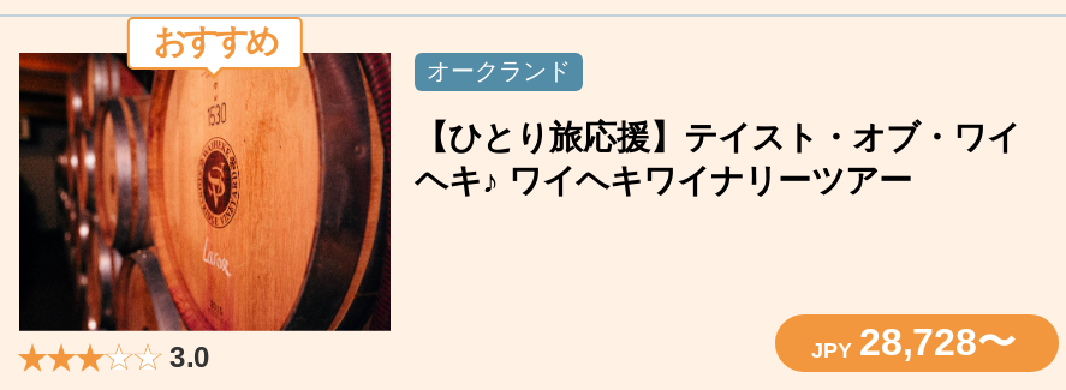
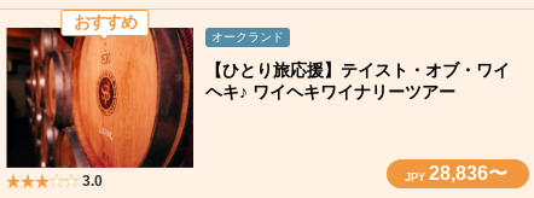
- JPY 28,728〜
+ JPY 28,836〜
